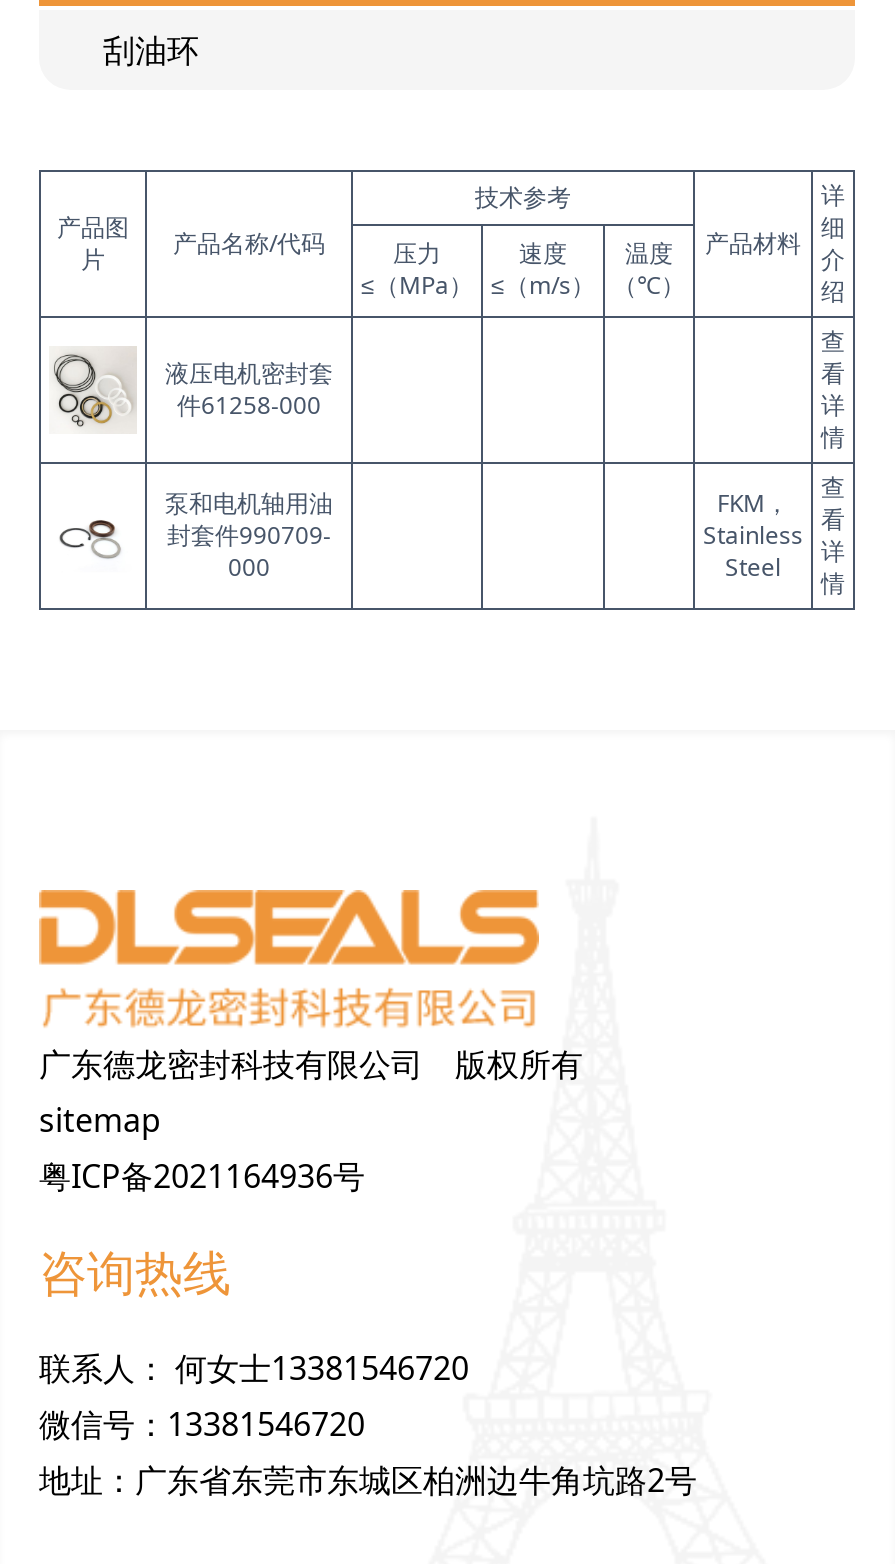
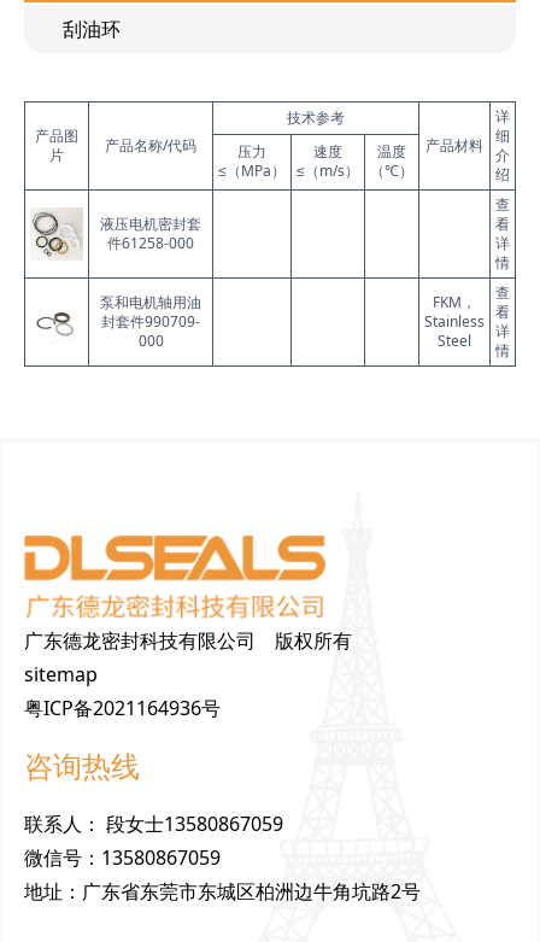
- 联系人：何女士13381546720
+ 联系人：段女士13580867059

- 微信号：13381546720
+ 微信号：13580867059
